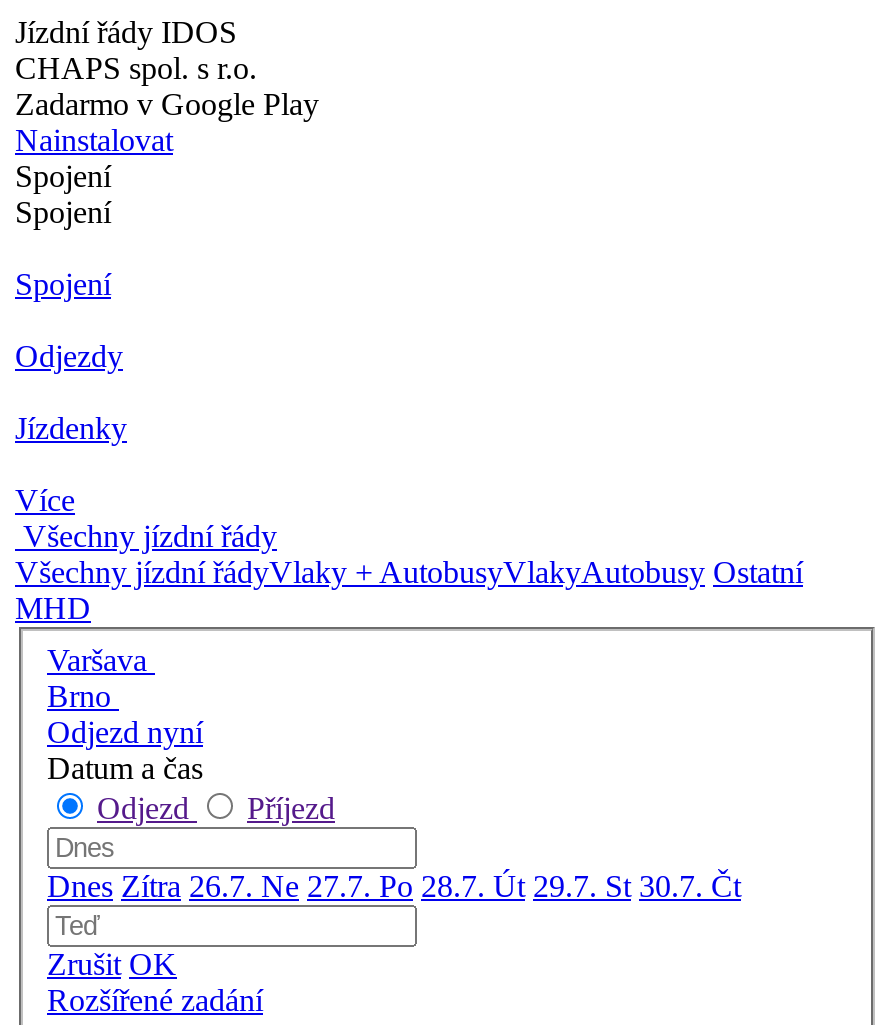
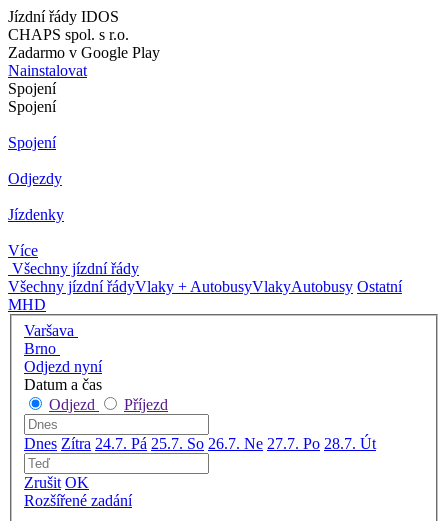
- Dnes Zítra 26.7. Ne 27.7. Po 28.7. Út 29.7. St 30.7. Čt
+ Dnes Zítra 24.7. Pá 25.7. So 26.7. Ne 27.7. Po 28.7. Út
